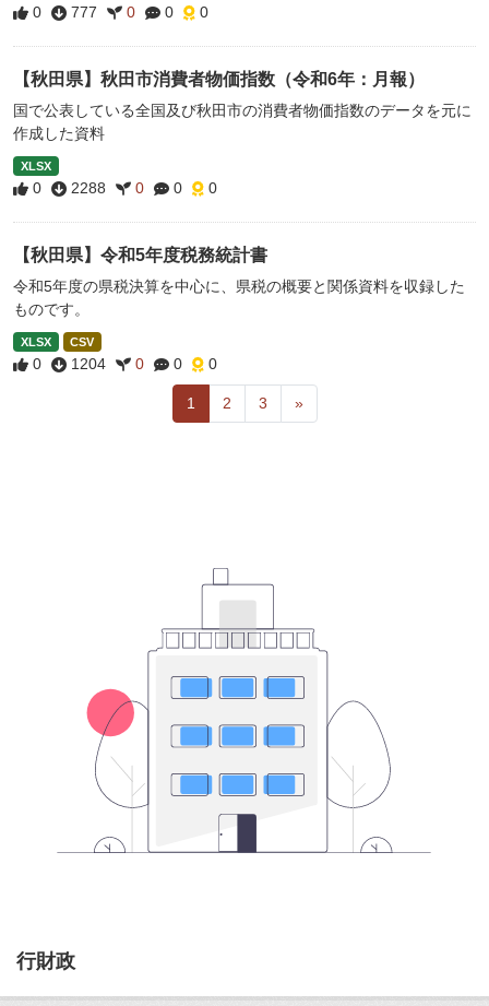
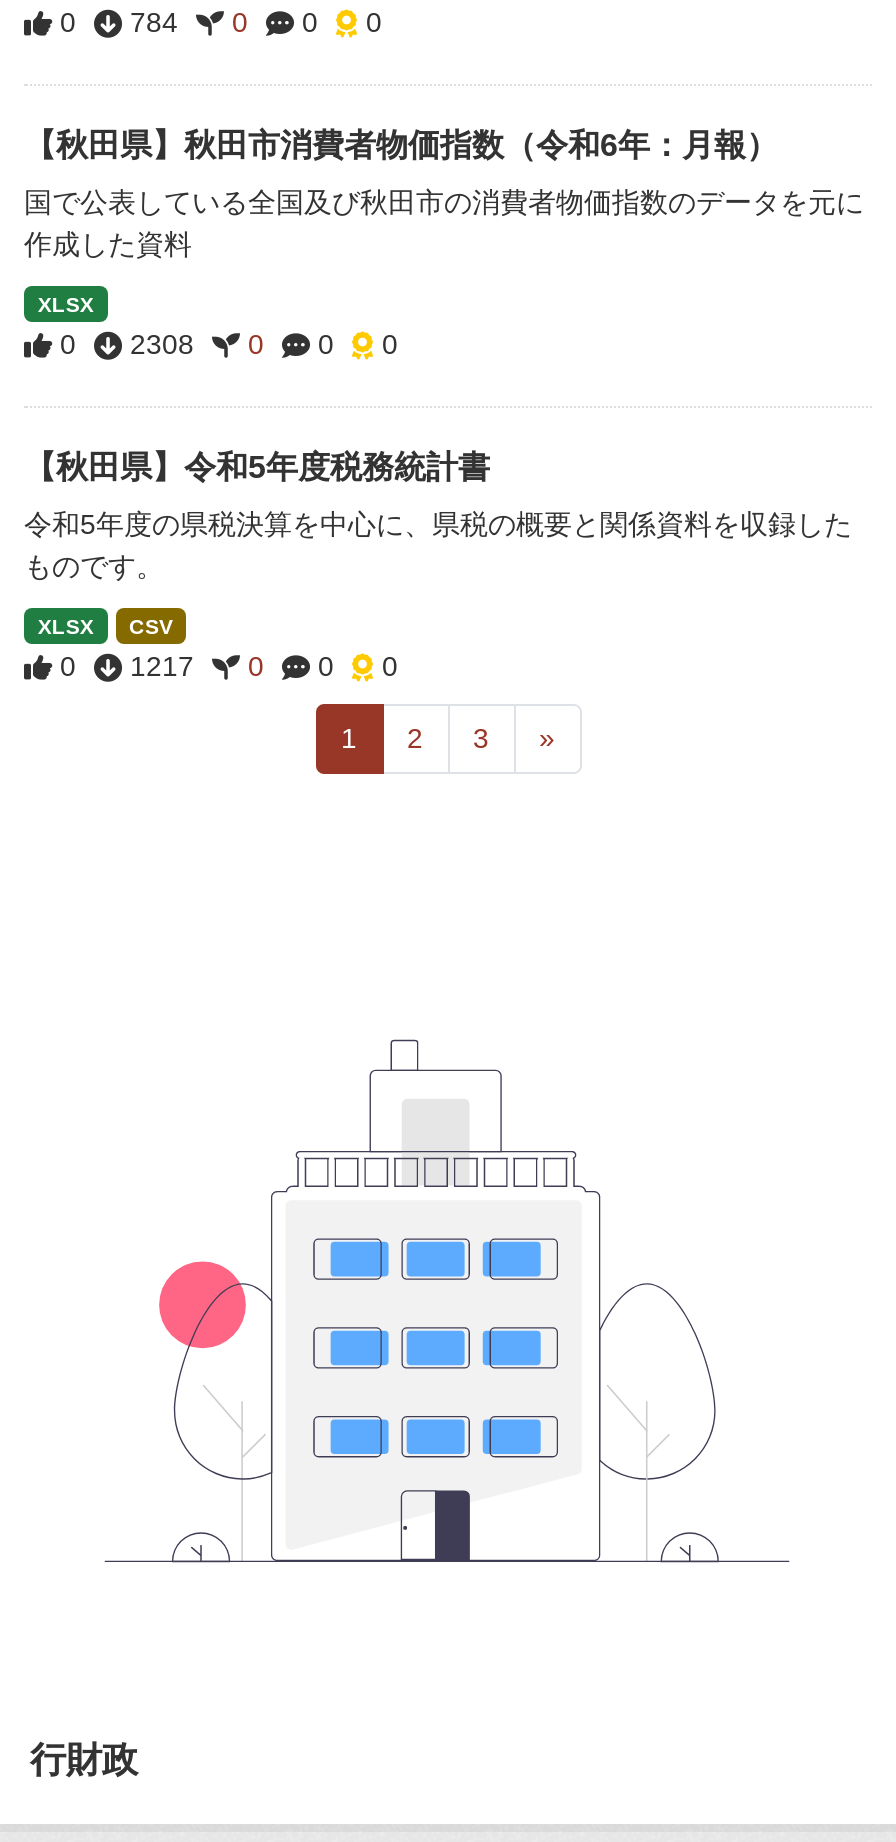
- 0 777 0 0 0
+ 0 784 0 0 0

- 0 2288 0 0 0
+ 0 2308 0 0 0

- 0 1204 0 0 0
+ 0 1217 0 0 0
